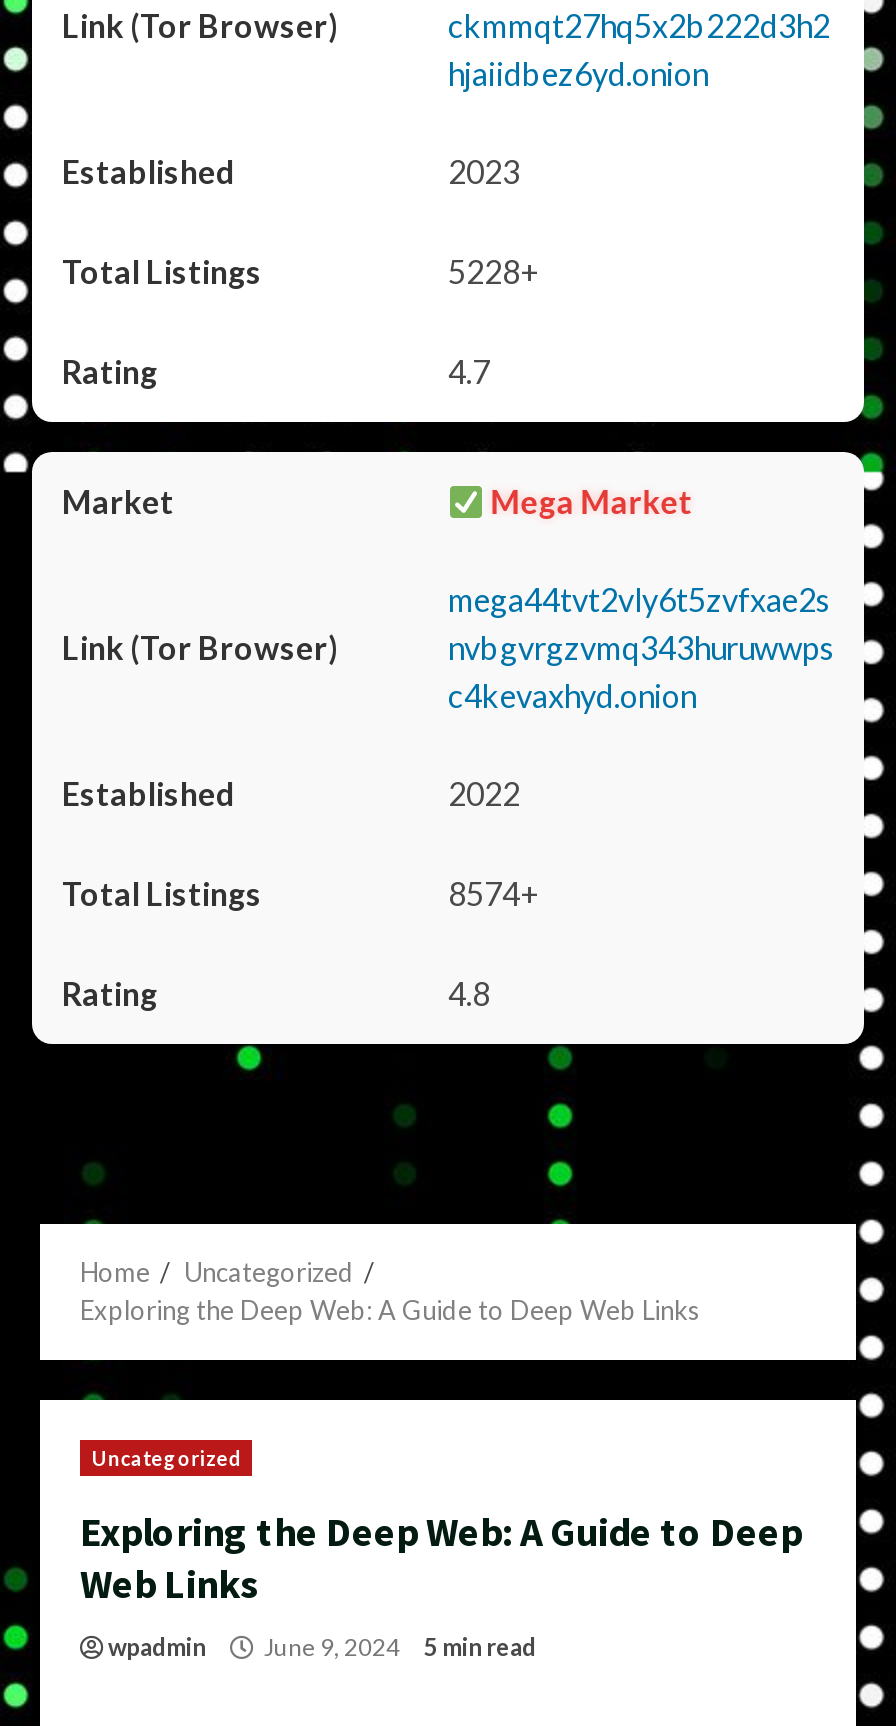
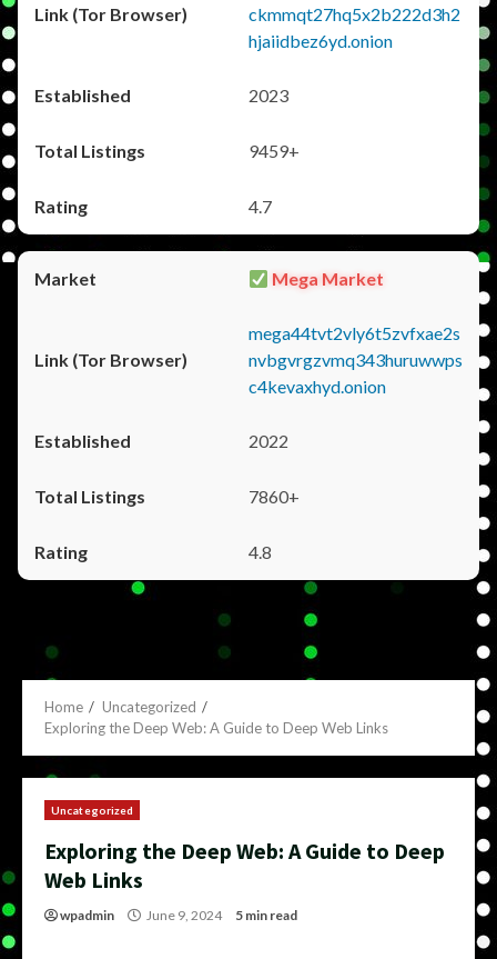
- 5228+
+ 9459+

- 8574+
+ 7860+
